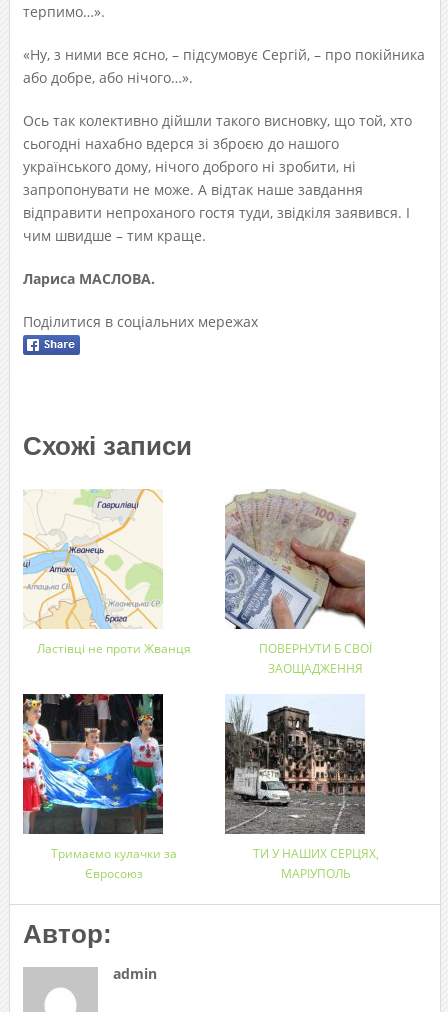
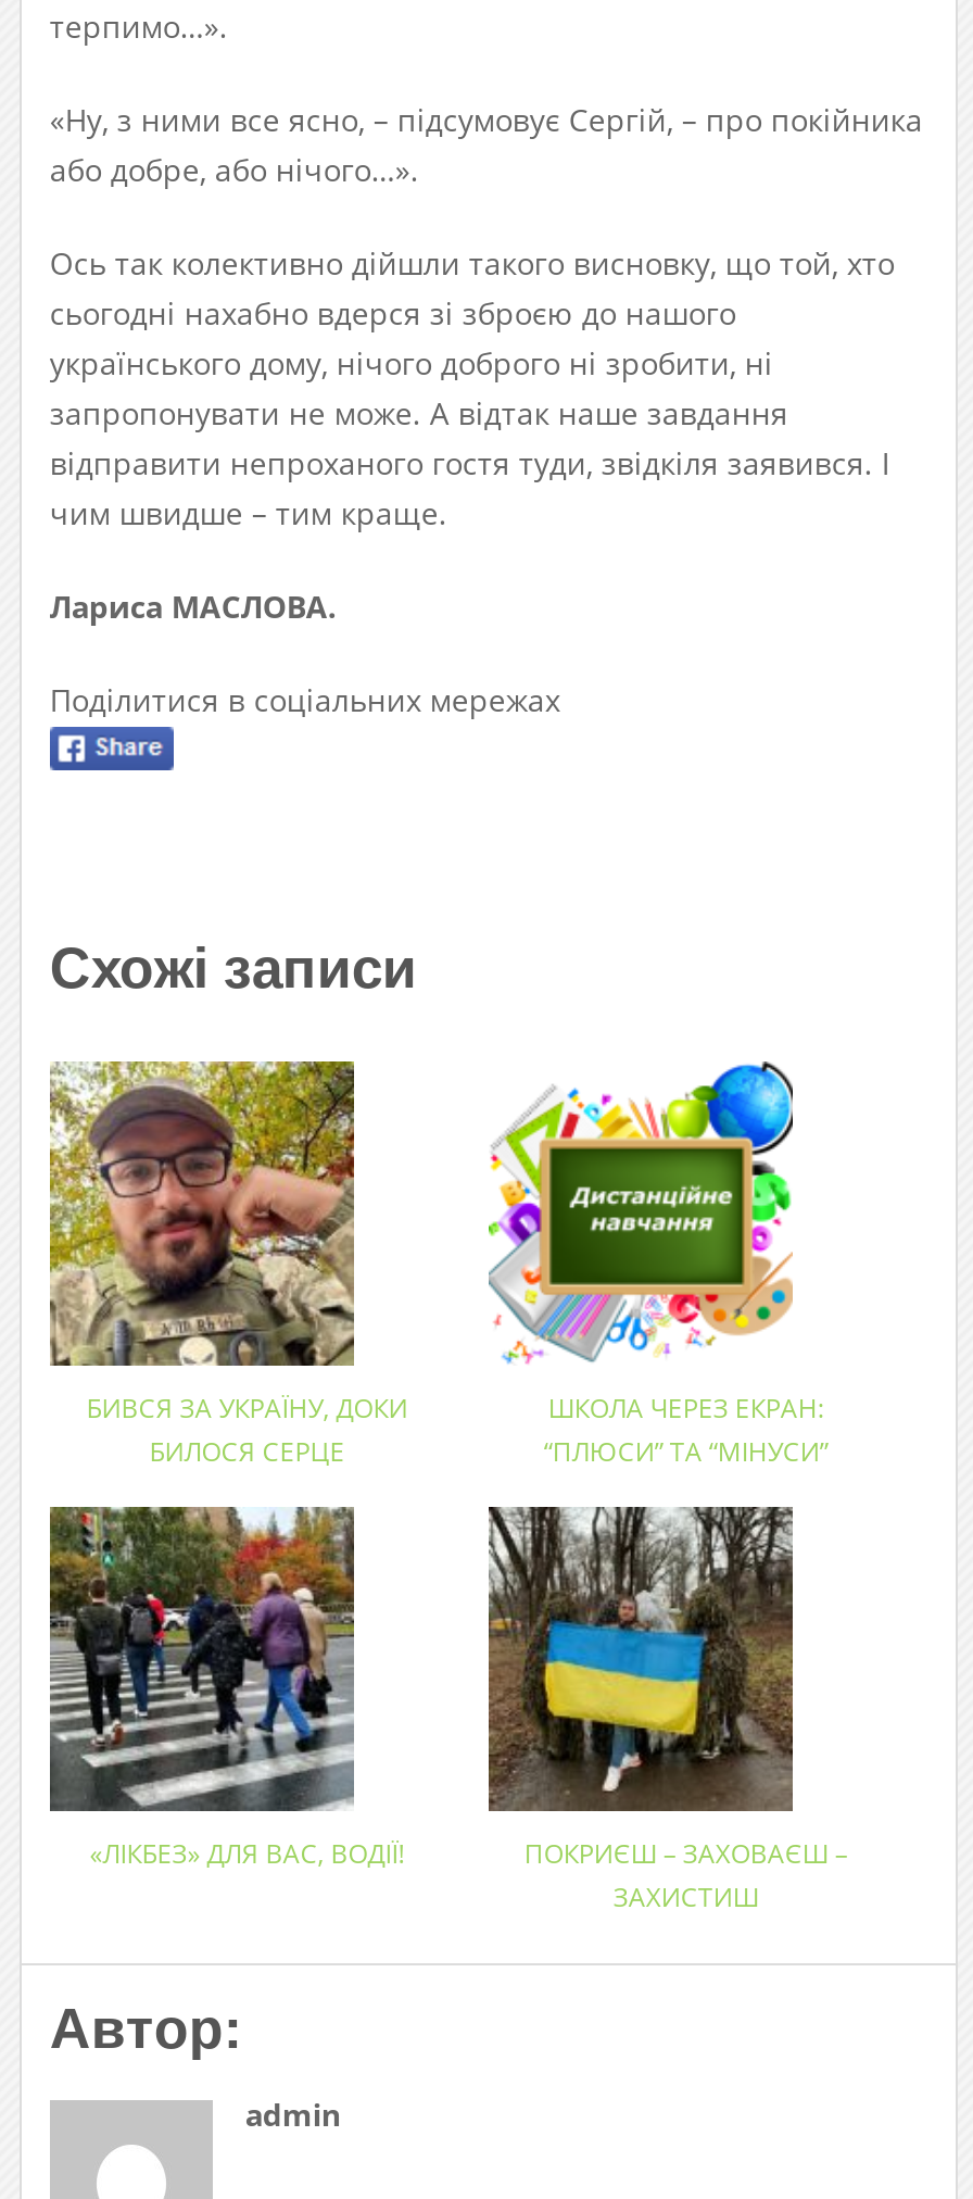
- [image]
- Ластівці не проти Жванця
- ПОВЕРНУТИ Б СВОЇ
- ЗАОЩАДЖЕННЯ
+ [image]
+ БИВСЯ ЗА УКРАЇНУ, ДОКИ
+ БИЛОСЯ СЕРЦЕ

- [image]
+ [image]

- [image]
+ [image]

- [image]
- ТИ У НАШИХ СЕРЦЯХ,
- МАРІУПОЛЬ
+ [image]
+ «ЛІКБЕЗ» ДЛЯ ВАС, ВОДІЇ!
+ ПОКРИЄШ – ЗАХОВАЄШ –
+ ЗАХИСТИШ

- Тримаємо кулачки за
- Євросоюз
+ ШКОЛА ЧЕРЕЗ ЕКРАН:
+ “ПЛЮСИ” ТА “МІНУСИ”
